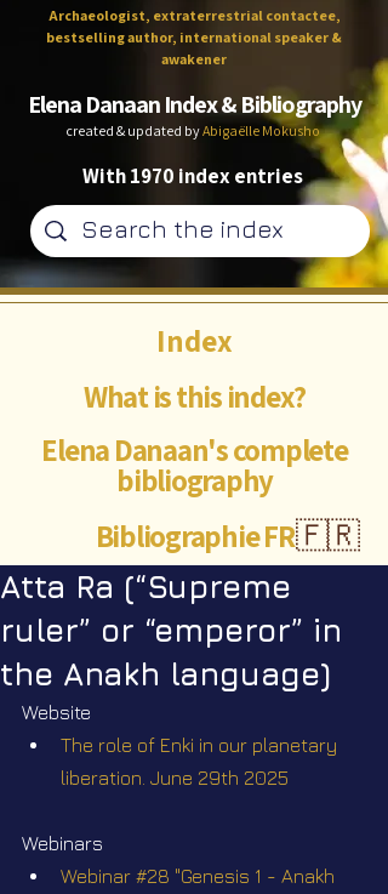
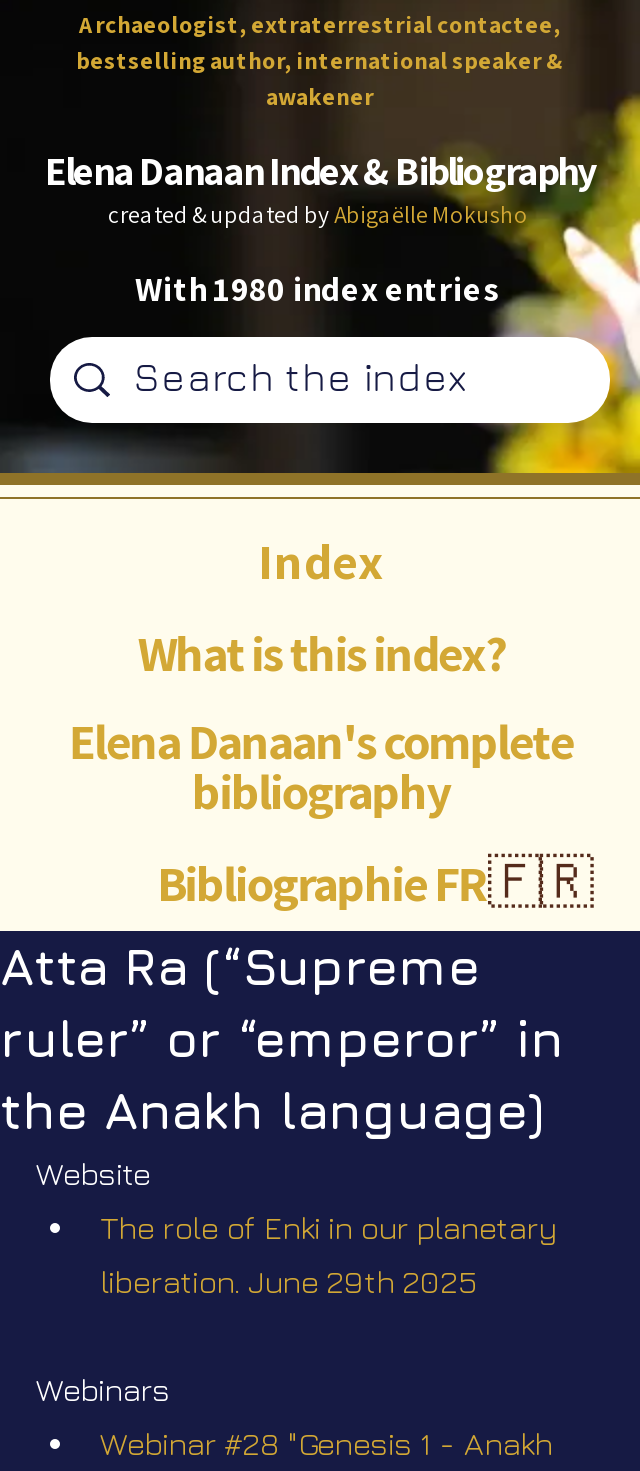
- With 1970 index entries
+ With 1980 index entries
